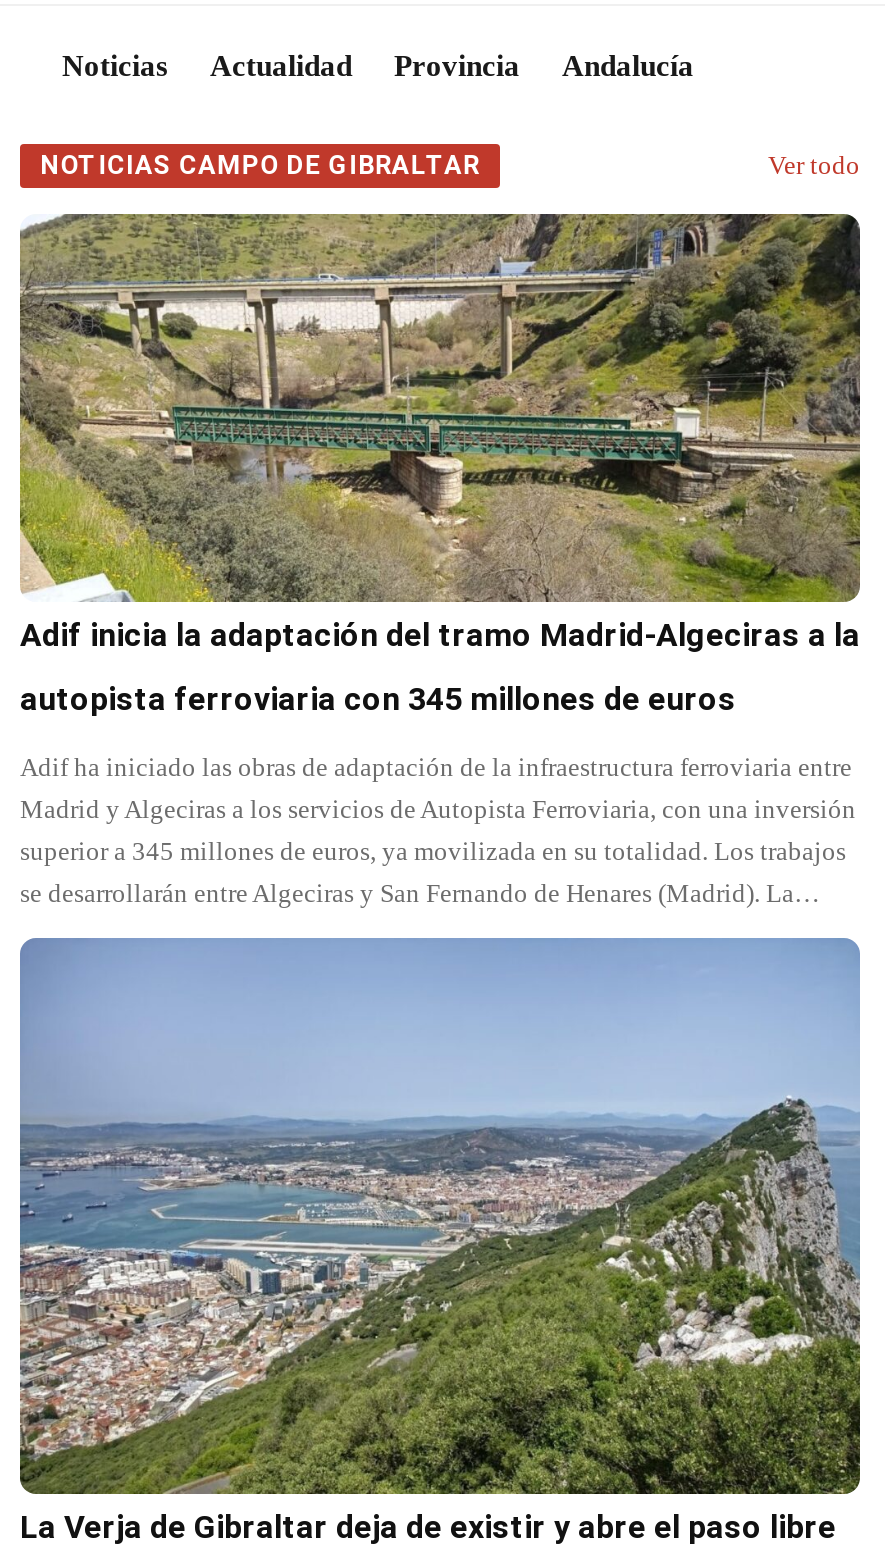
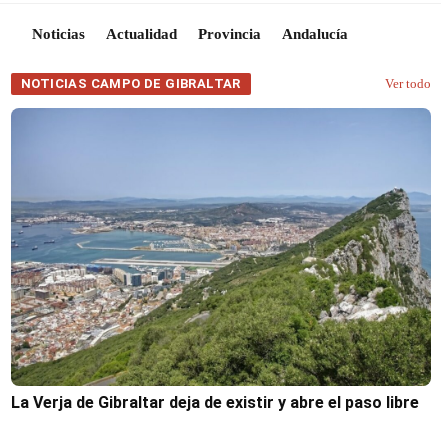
- [image]
- Adif inicia la adaptación del tramo Madrid-Algeciras a la
- autopista ferroviaria con 345 millones de euros
- Adif ha iniciado las obras de adaptación de la infraestructura ferroviaria entre
- Madrid y Algeciras a los servicios de Autopista Ferroviaria, con una inversión
- superior a 345 millones de euros, ya movilizada en su totalidad. Los trabajos
- se desarrollarán entre Algeciras y San Fernando de Henares (Madrid). La…
